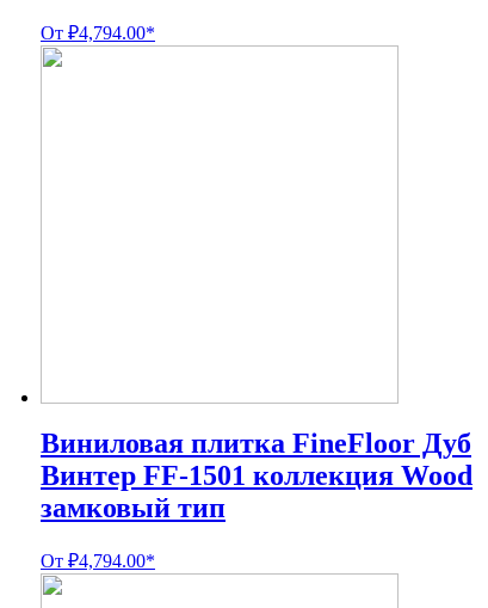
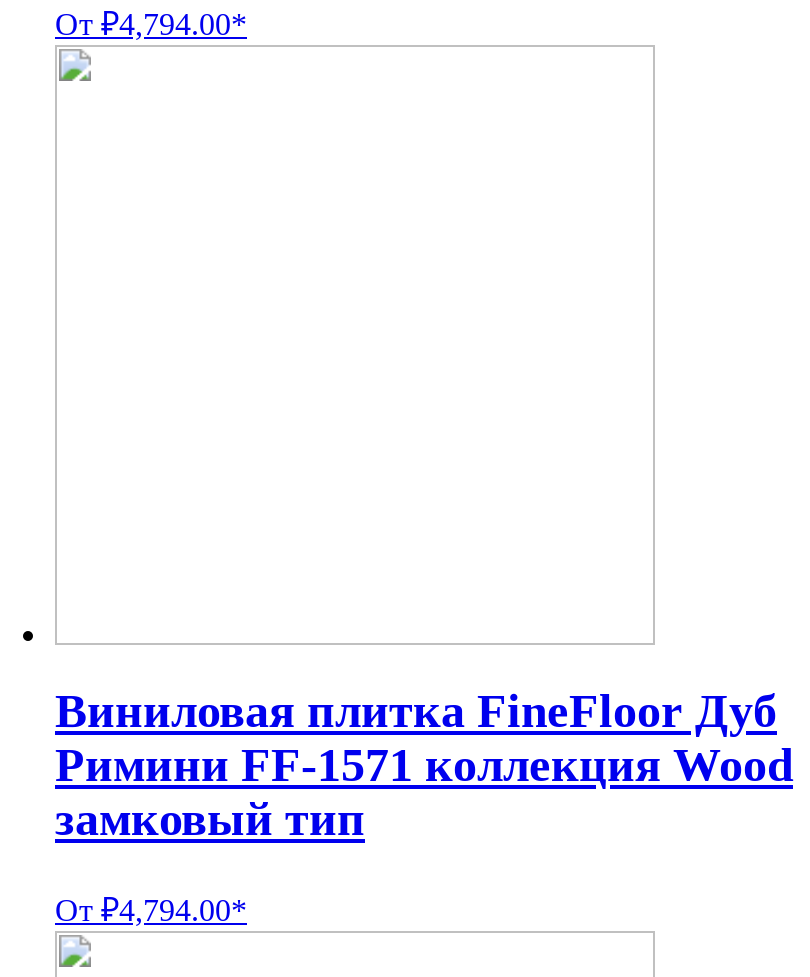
- Винтер FF-1501 коллекция Wood
+ Римини FF-1571 коллекция Wood
